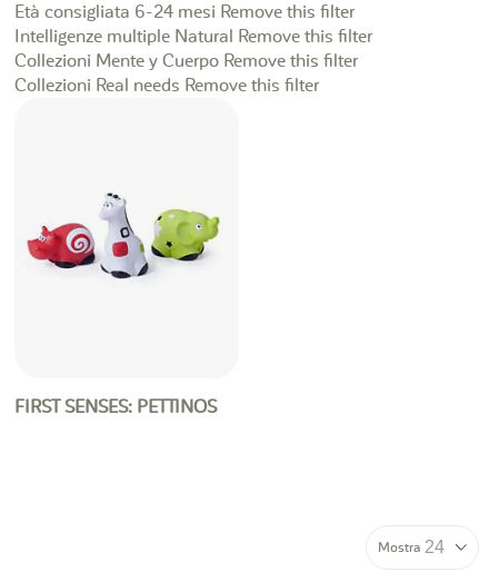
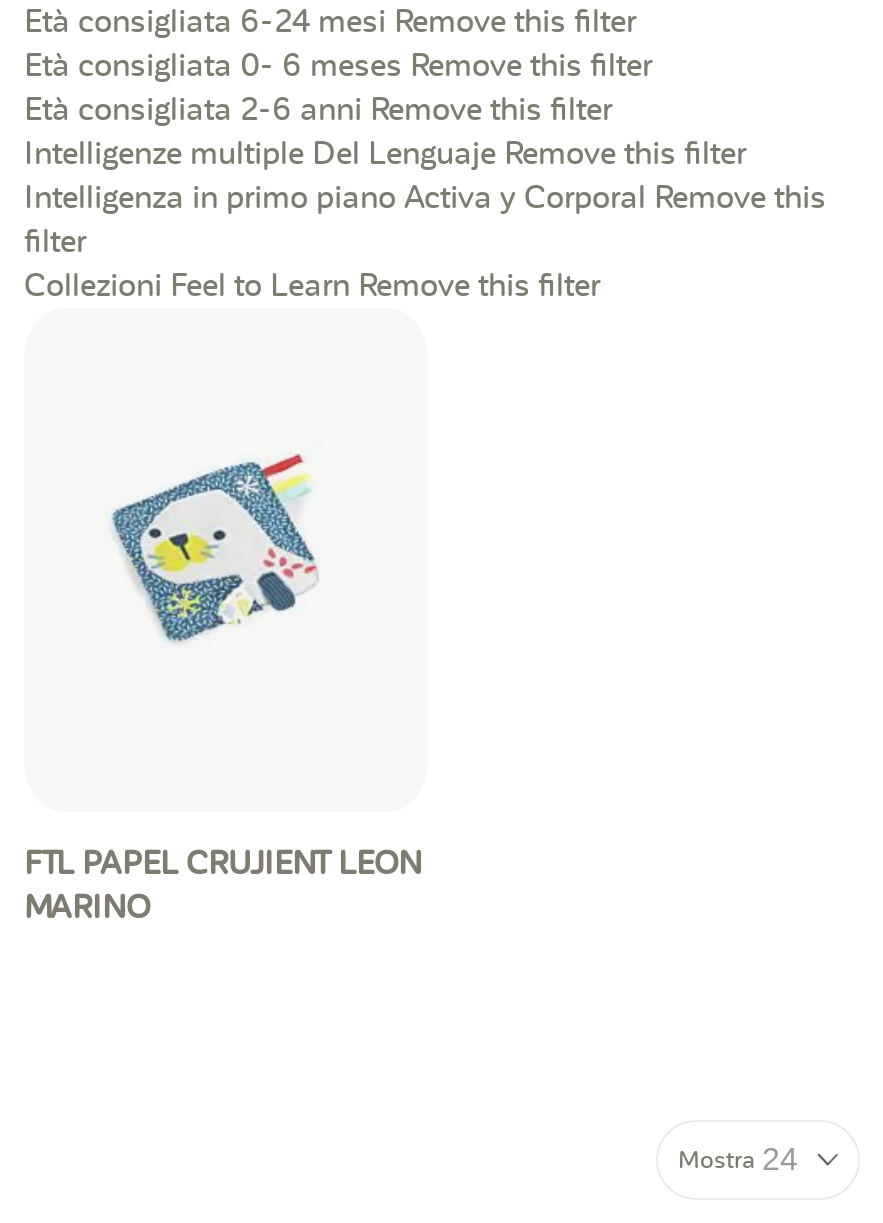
- Intelligenze multiple Natural Remove this filter
- Collezioni Mente y Cuerpo Remove this filter
- Collezioni Real needs Remove this filter
+ Età consigliata 0- 6 meses Remove this filter
+ Età consigliata 2-6 anni Remove this filter
+ Intelligenze multiple Del Lenguaje Remove this filter
+ Intelligenza in primo piano Activa y Corporal Remove this
+ filter
+ Collezioni Feel to Learn Remove this filter

- [image]
+ [image]

- FIRST SENSES: PETTINOS
+ FTL PAPEL CRUJIENT LEON
+ MARINO
